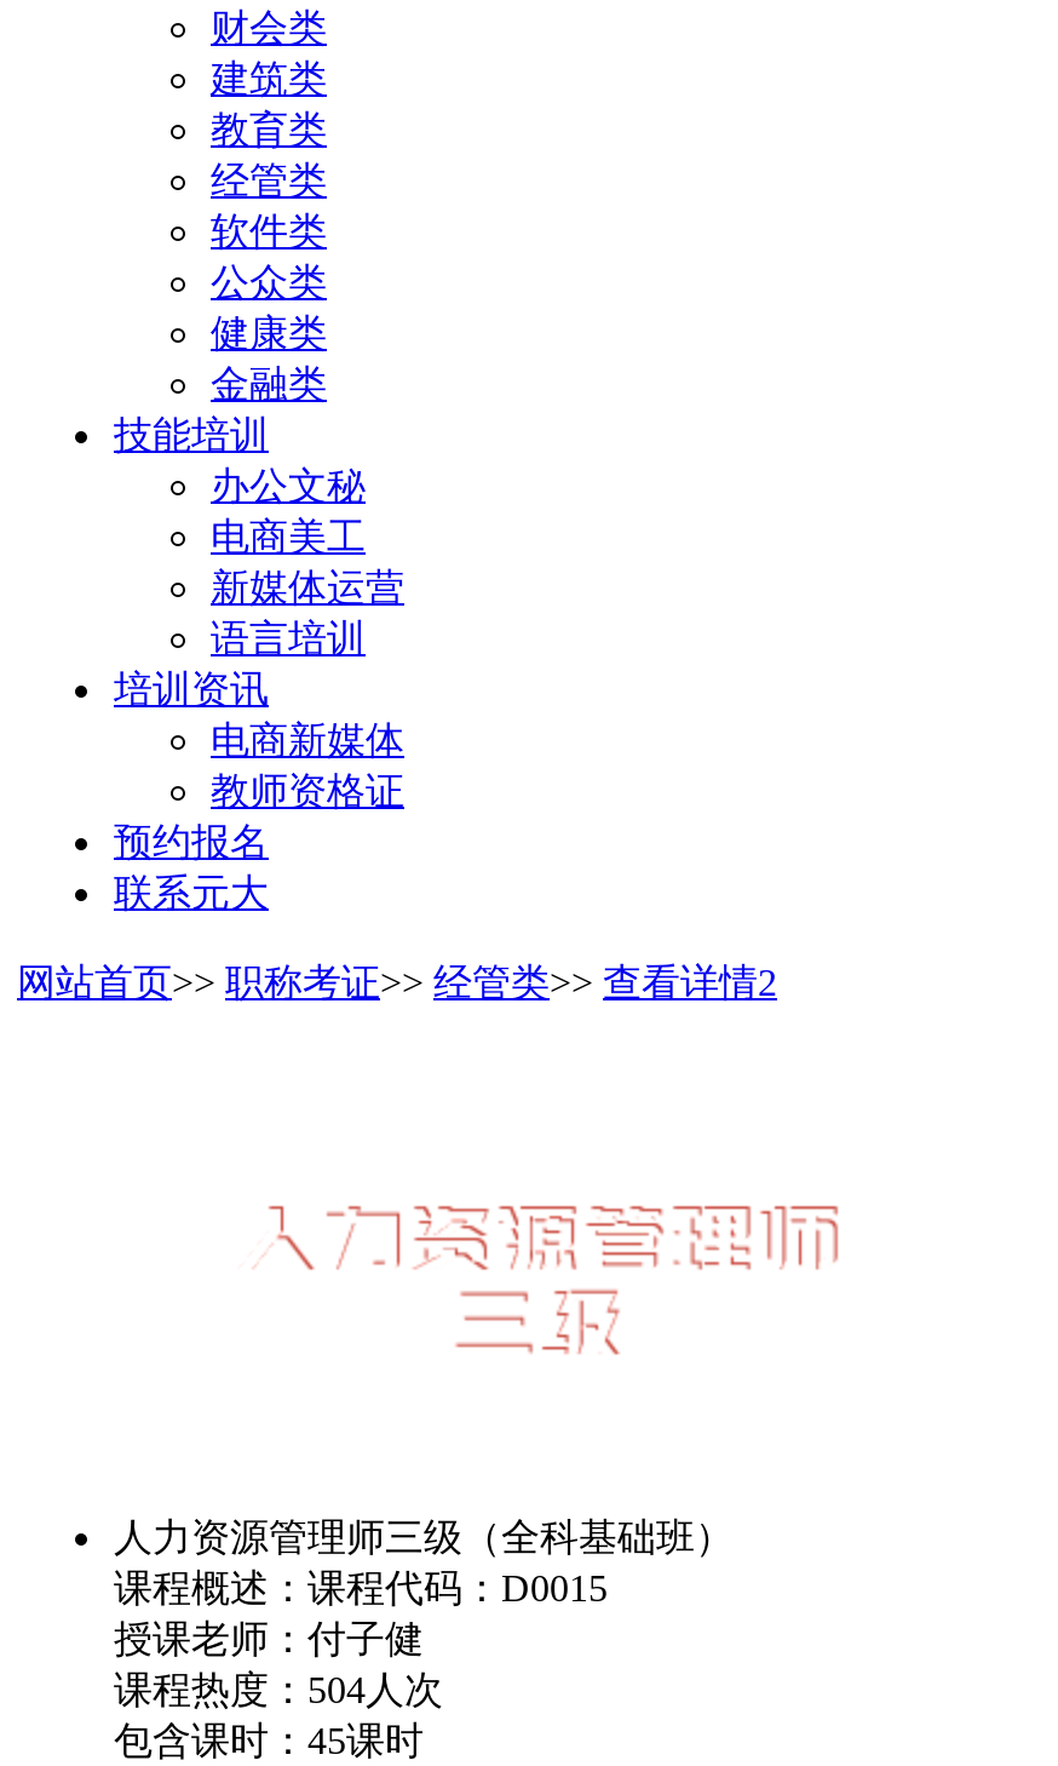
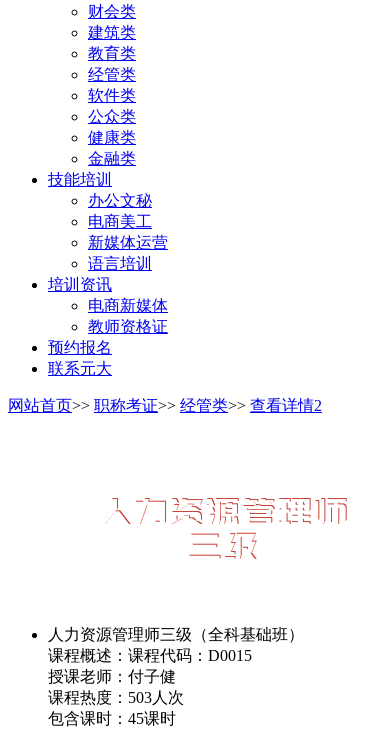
- 课程热度：504人次
+ 课程热度：503人次
